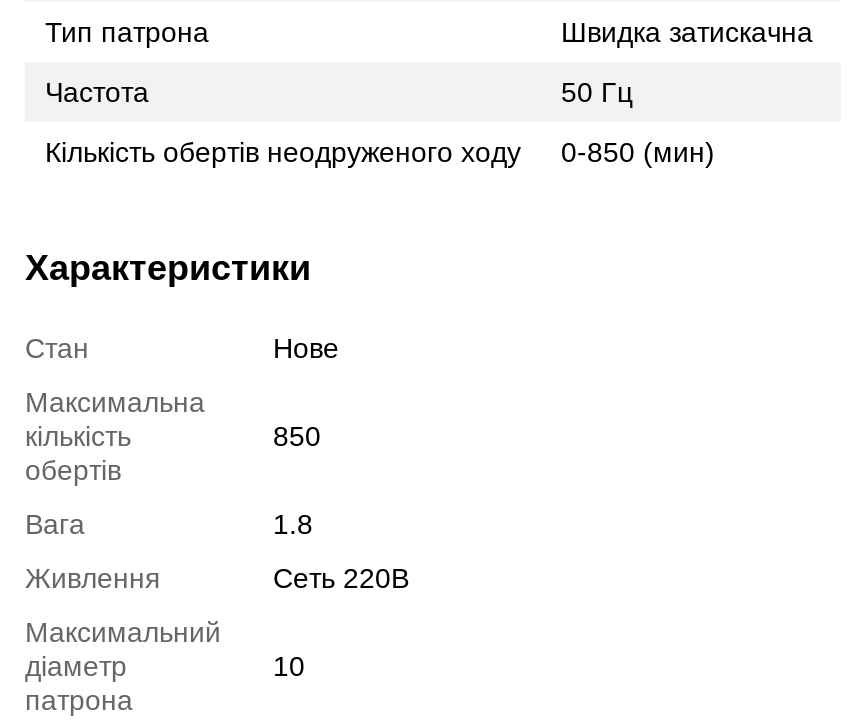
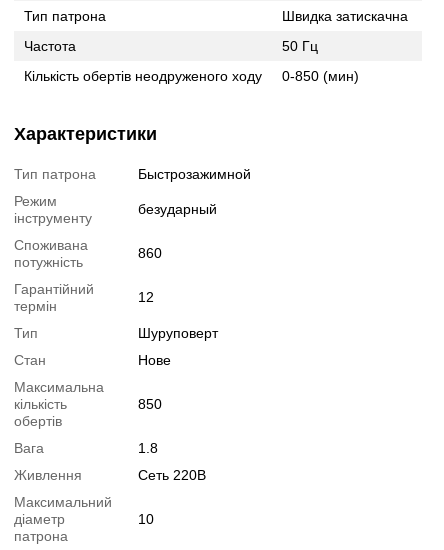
+ Тип патрона
+ Быстрозажимной
+ Режим
+ інструменту

+ безударный
+ Споживана
+ потужність

+ 860
+ Гарантійний
+ термін

+ 12
+ Тип
+ Шуруповерт
